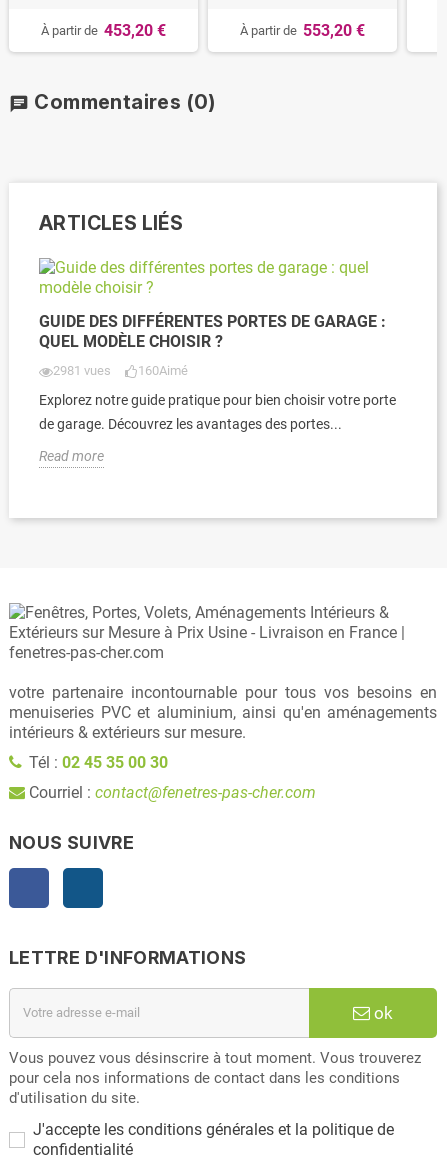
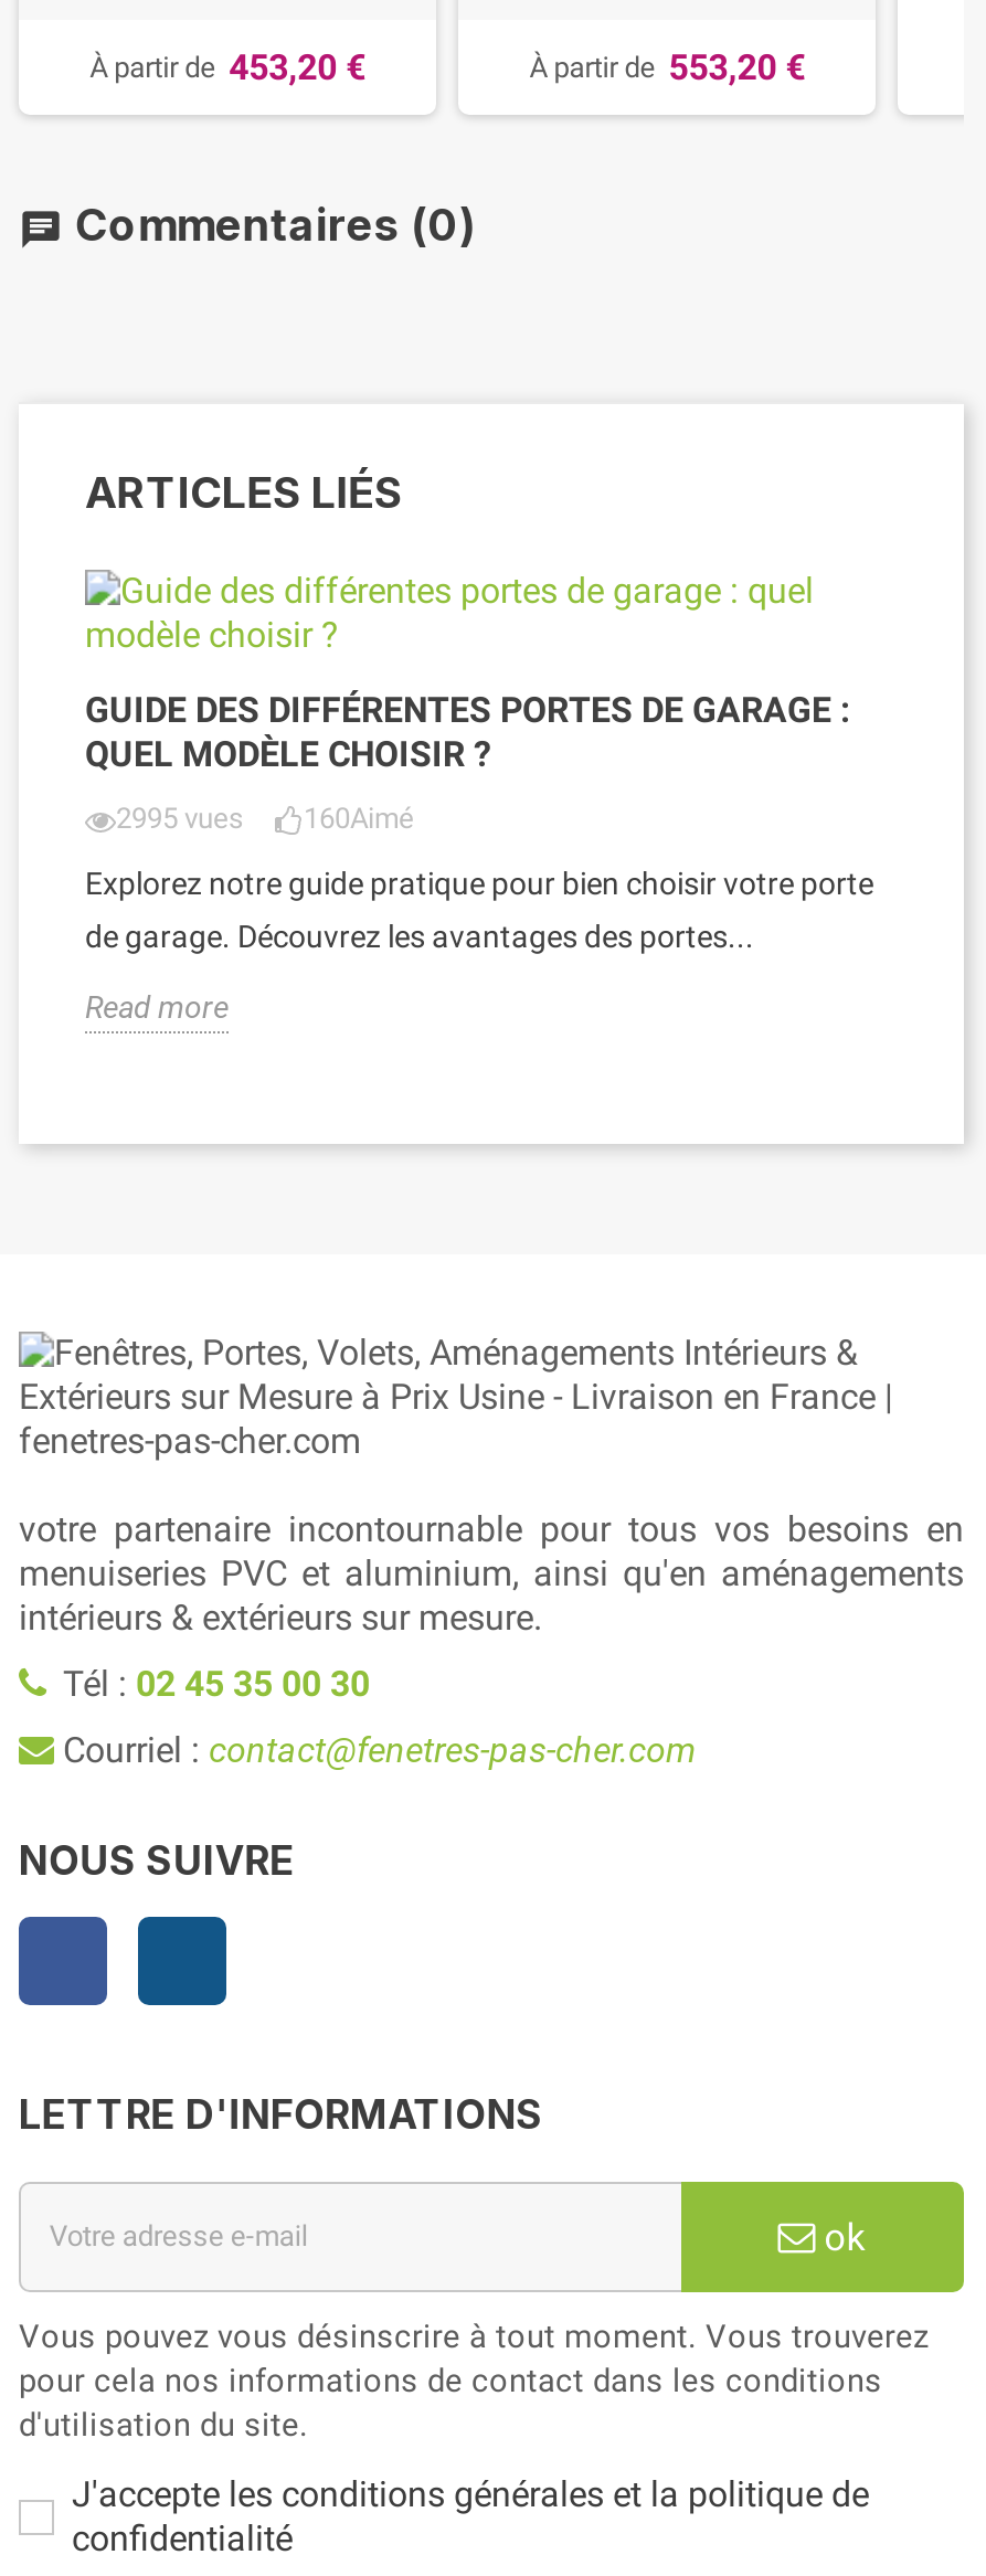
- 2981 vues 160Aimé
+ 2995 vues 160Aimé
